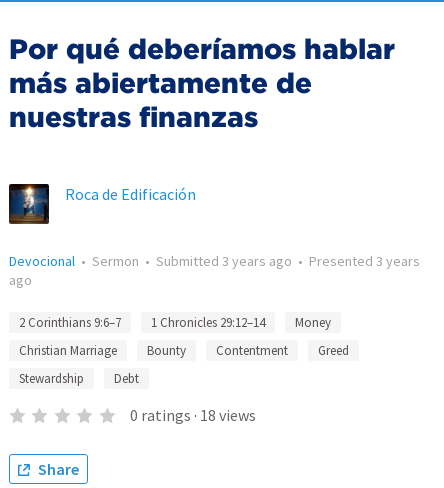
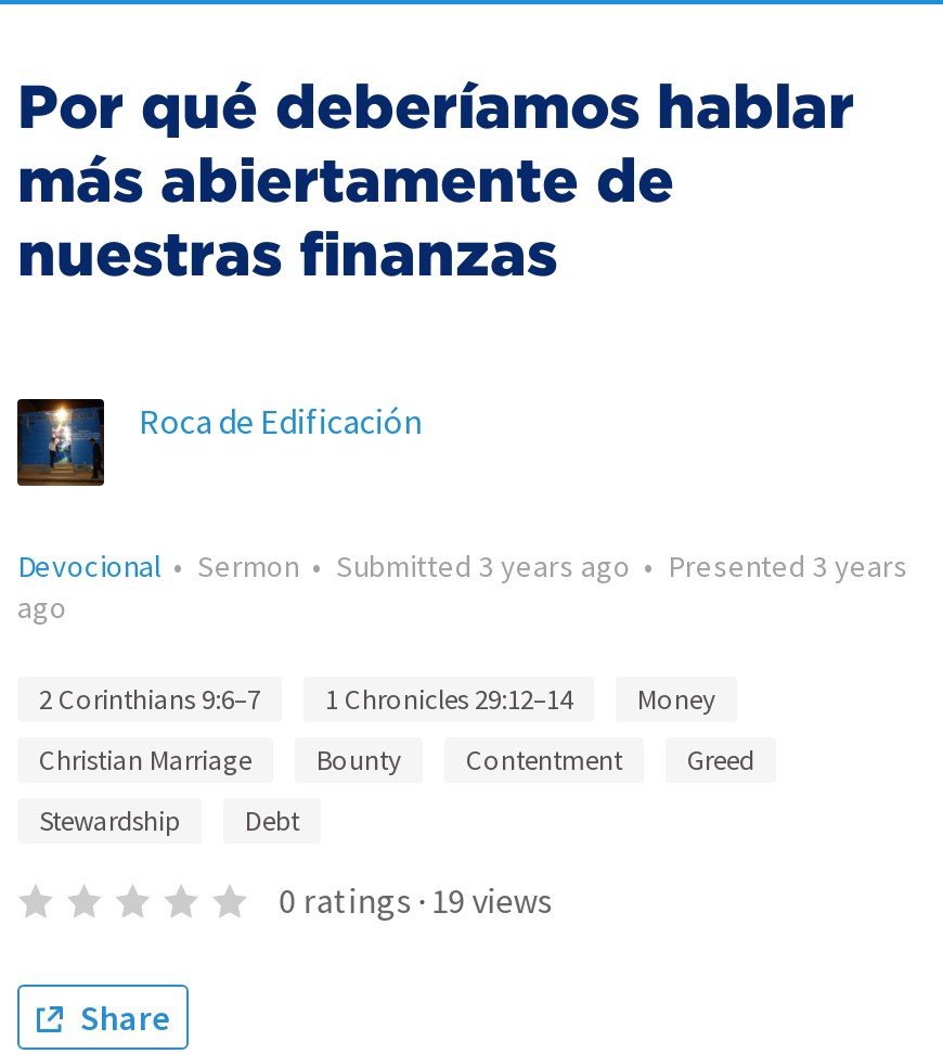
- 0 ratings · 18 views
+ 0 ratings · 19 views
